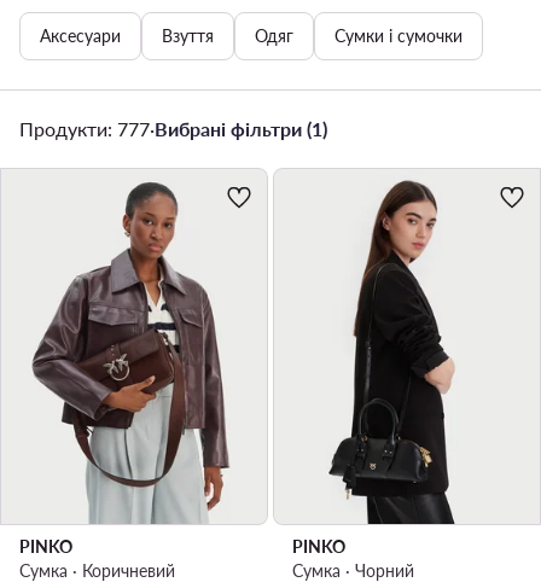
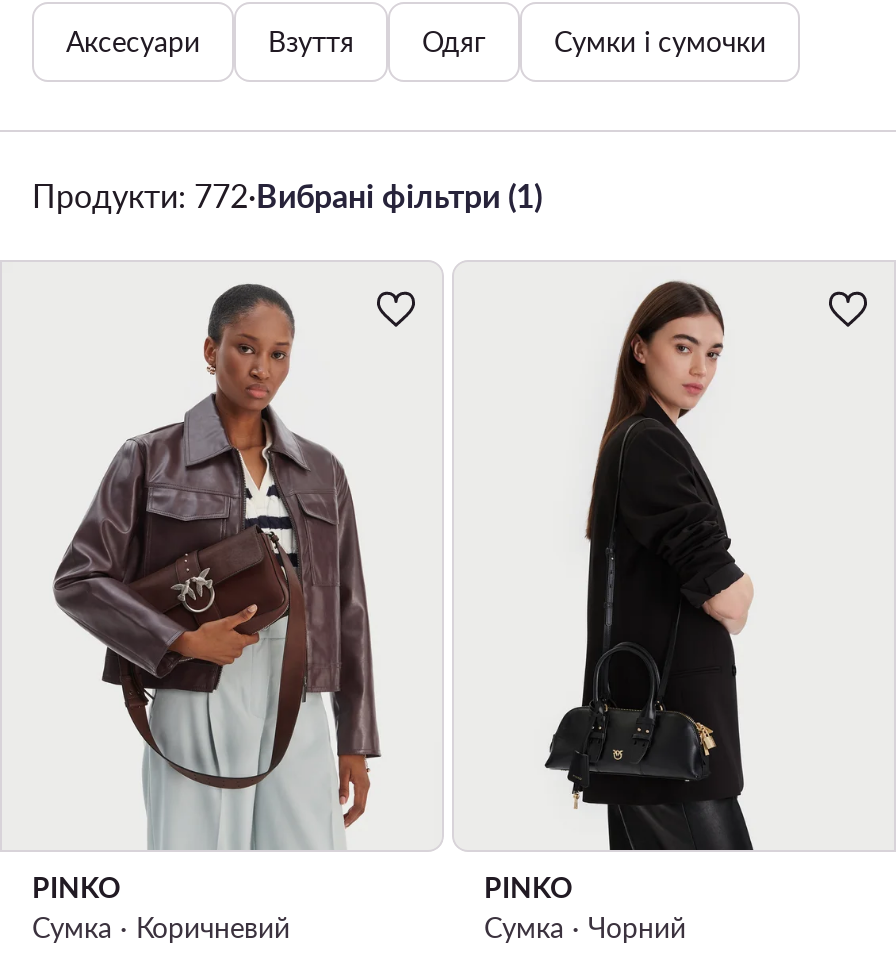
- Продукти: 777·Вибрані фільтри (1)
+ Продукти: 772·Вибрані фільтри (1)
